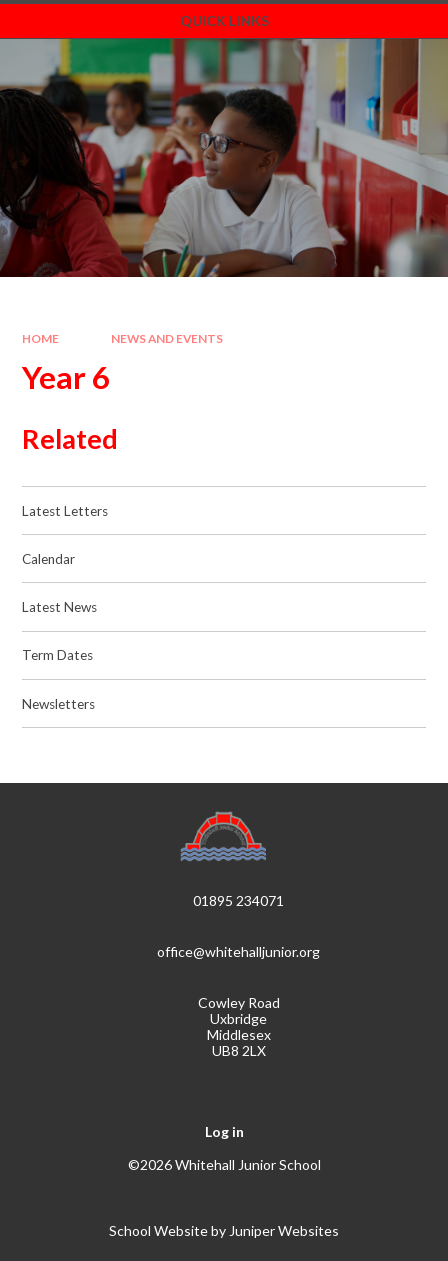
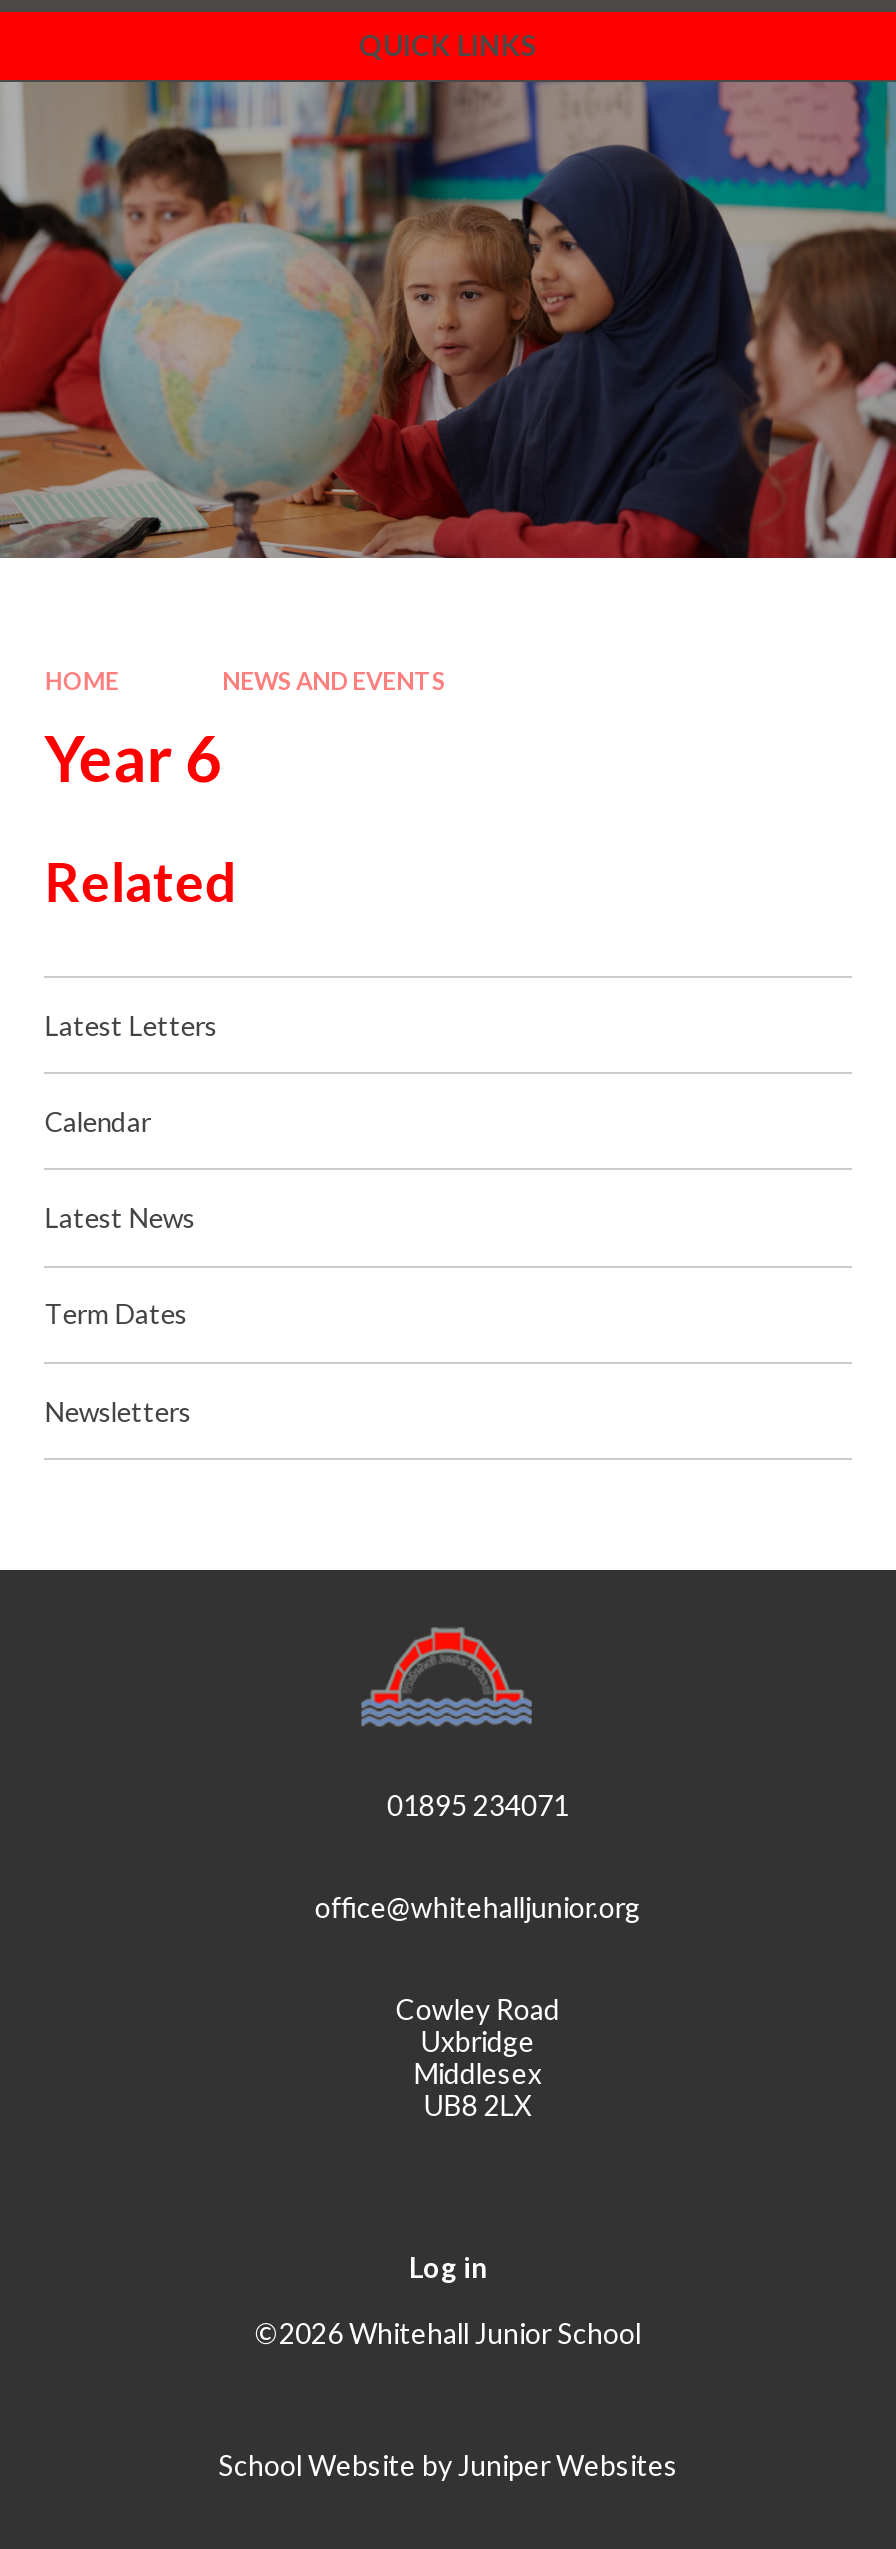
- [image]
+ [image]
